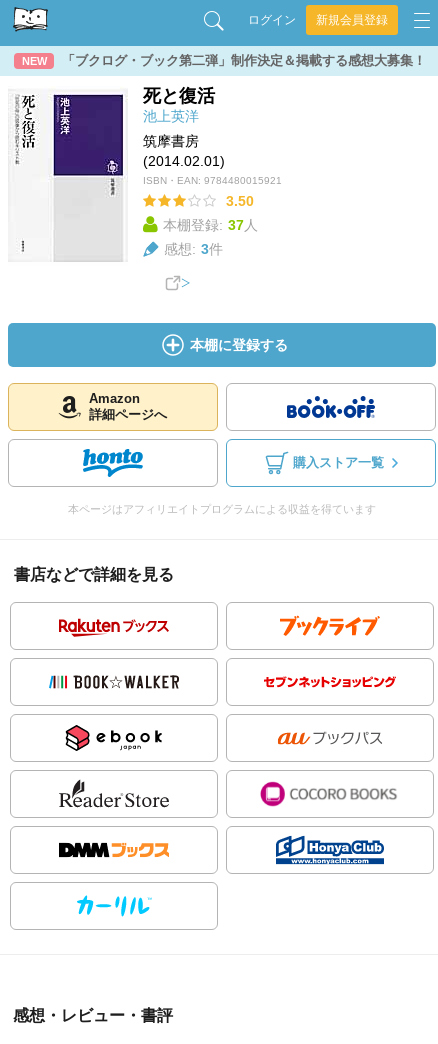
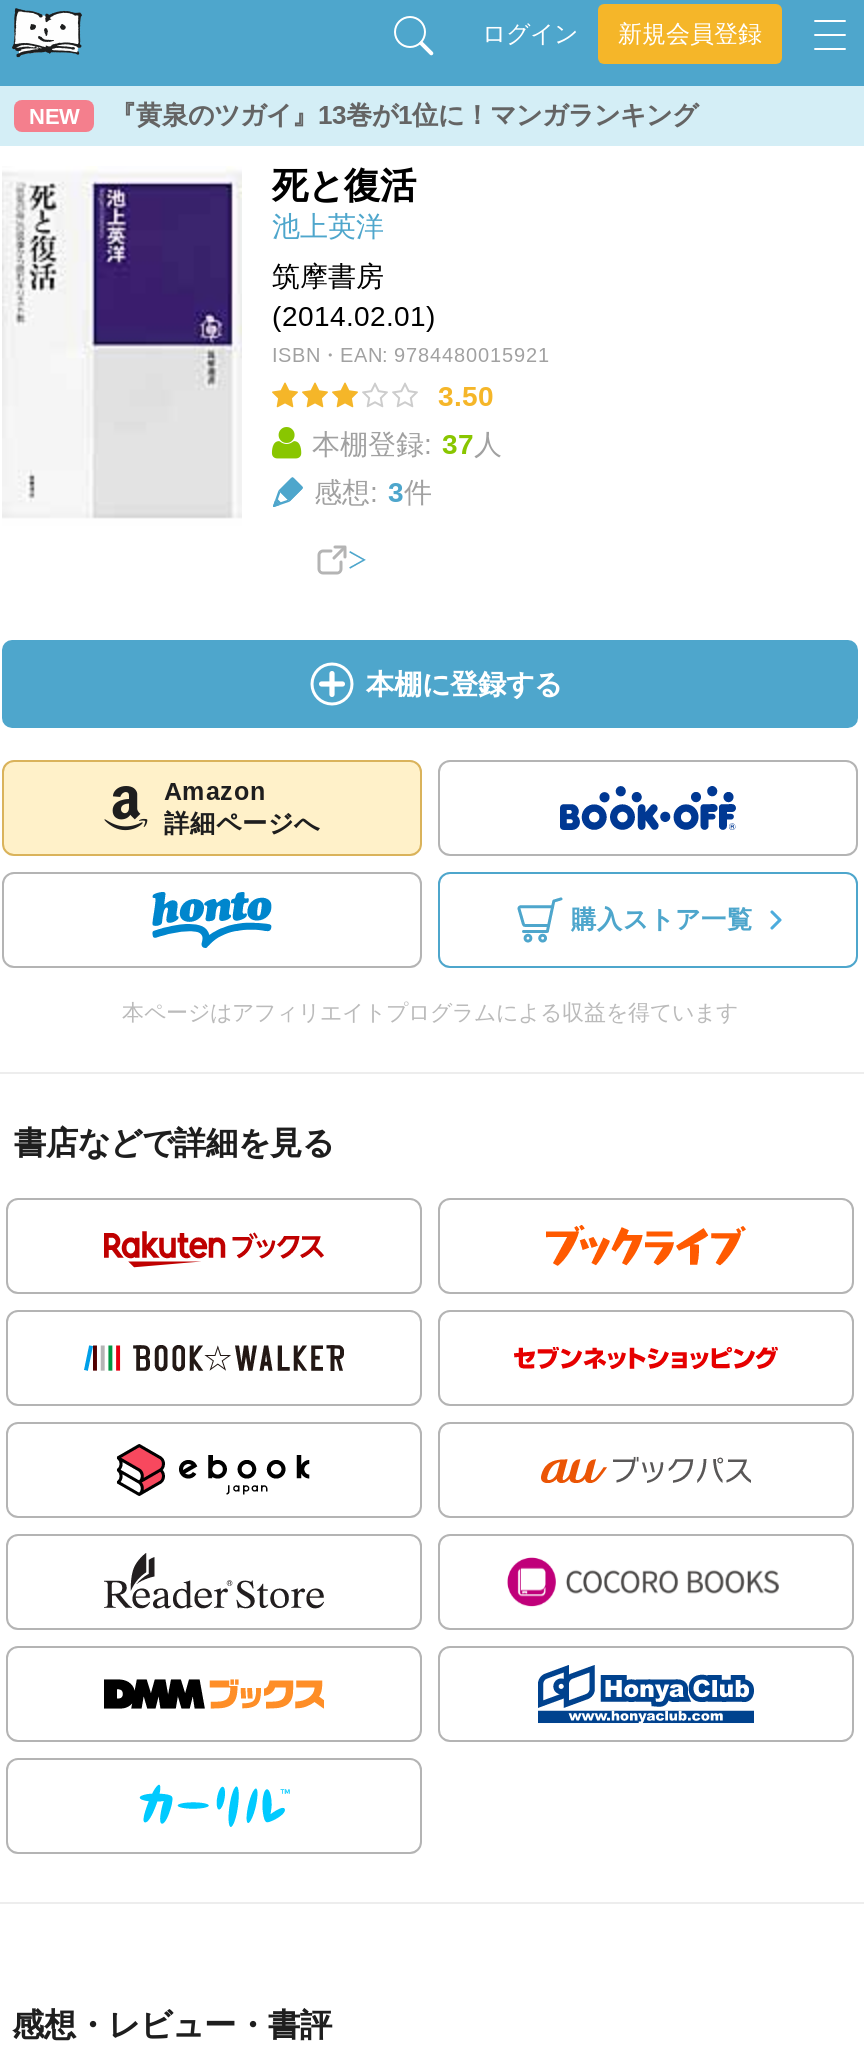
- 「ブクログ・ブック第二弾」制作決定＆掲載する感想大募集！
+ 『黄泉のツガイ』13巻が1位に！マンガランキング
